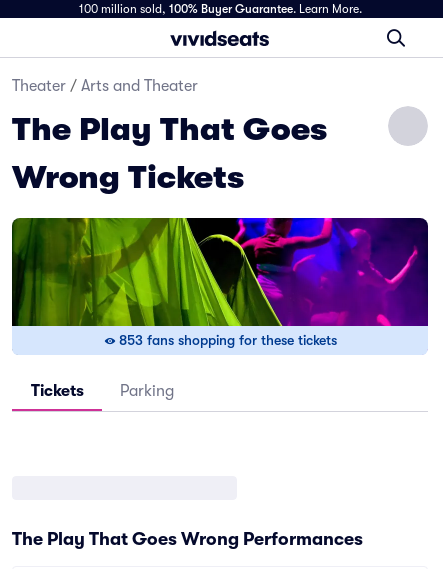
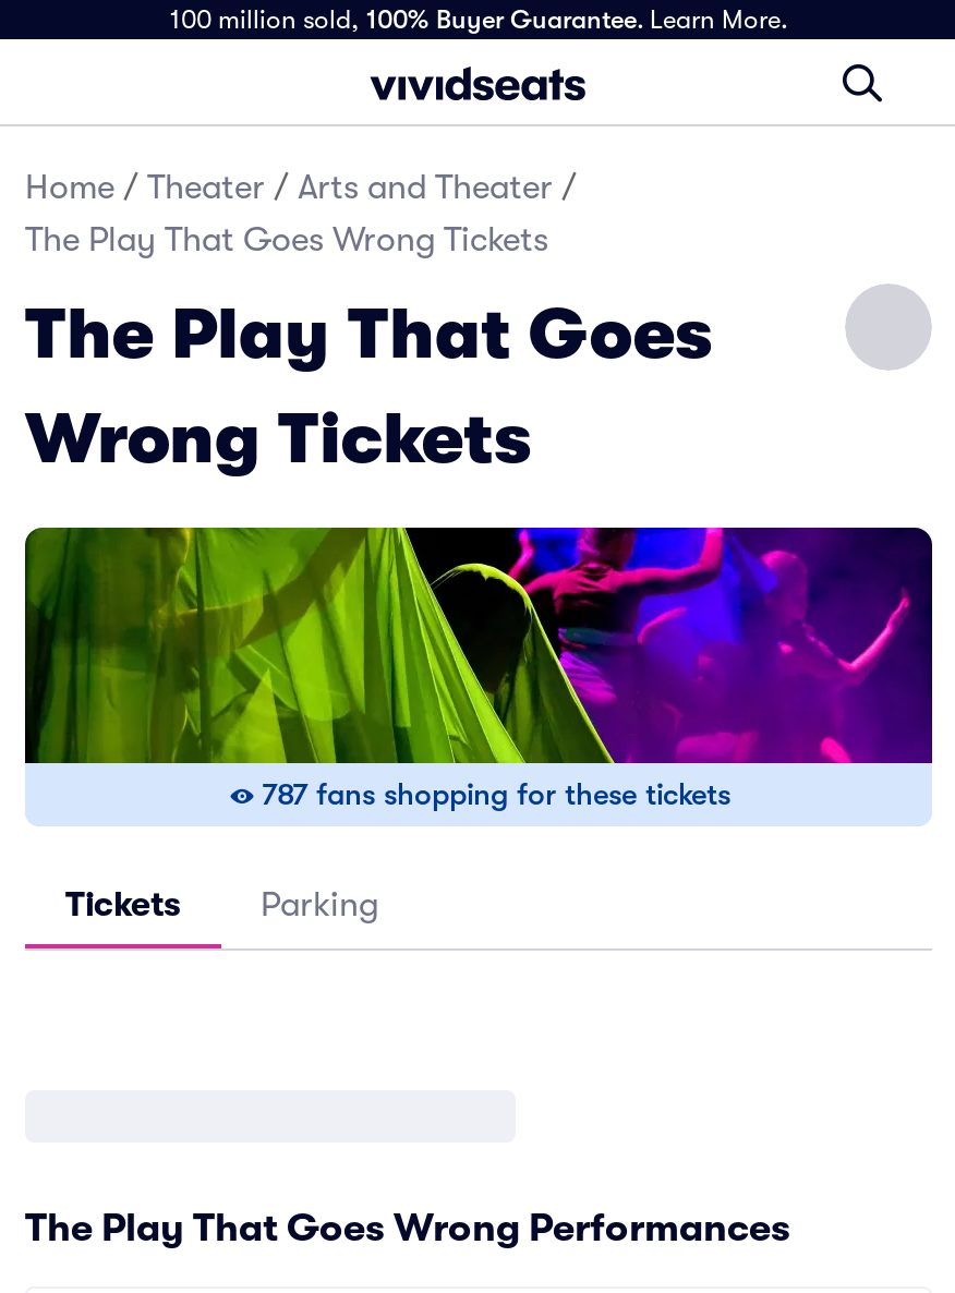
- Theater / Arts and Theater
+ Home / Theater / Arts and Theater /
+ The Play That Goes Wrong Tickets

- 853 fans shopping for these tickets
+ 787 fans shopping for these tickets
